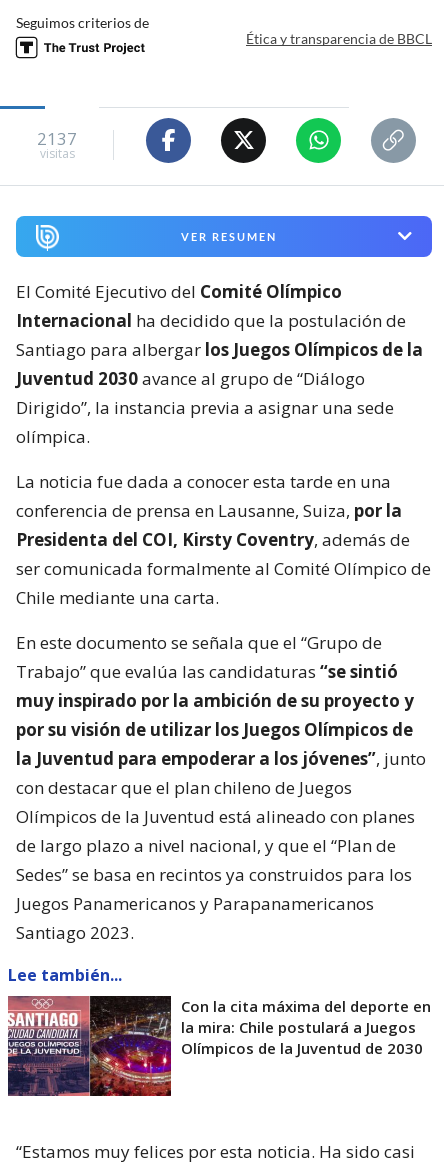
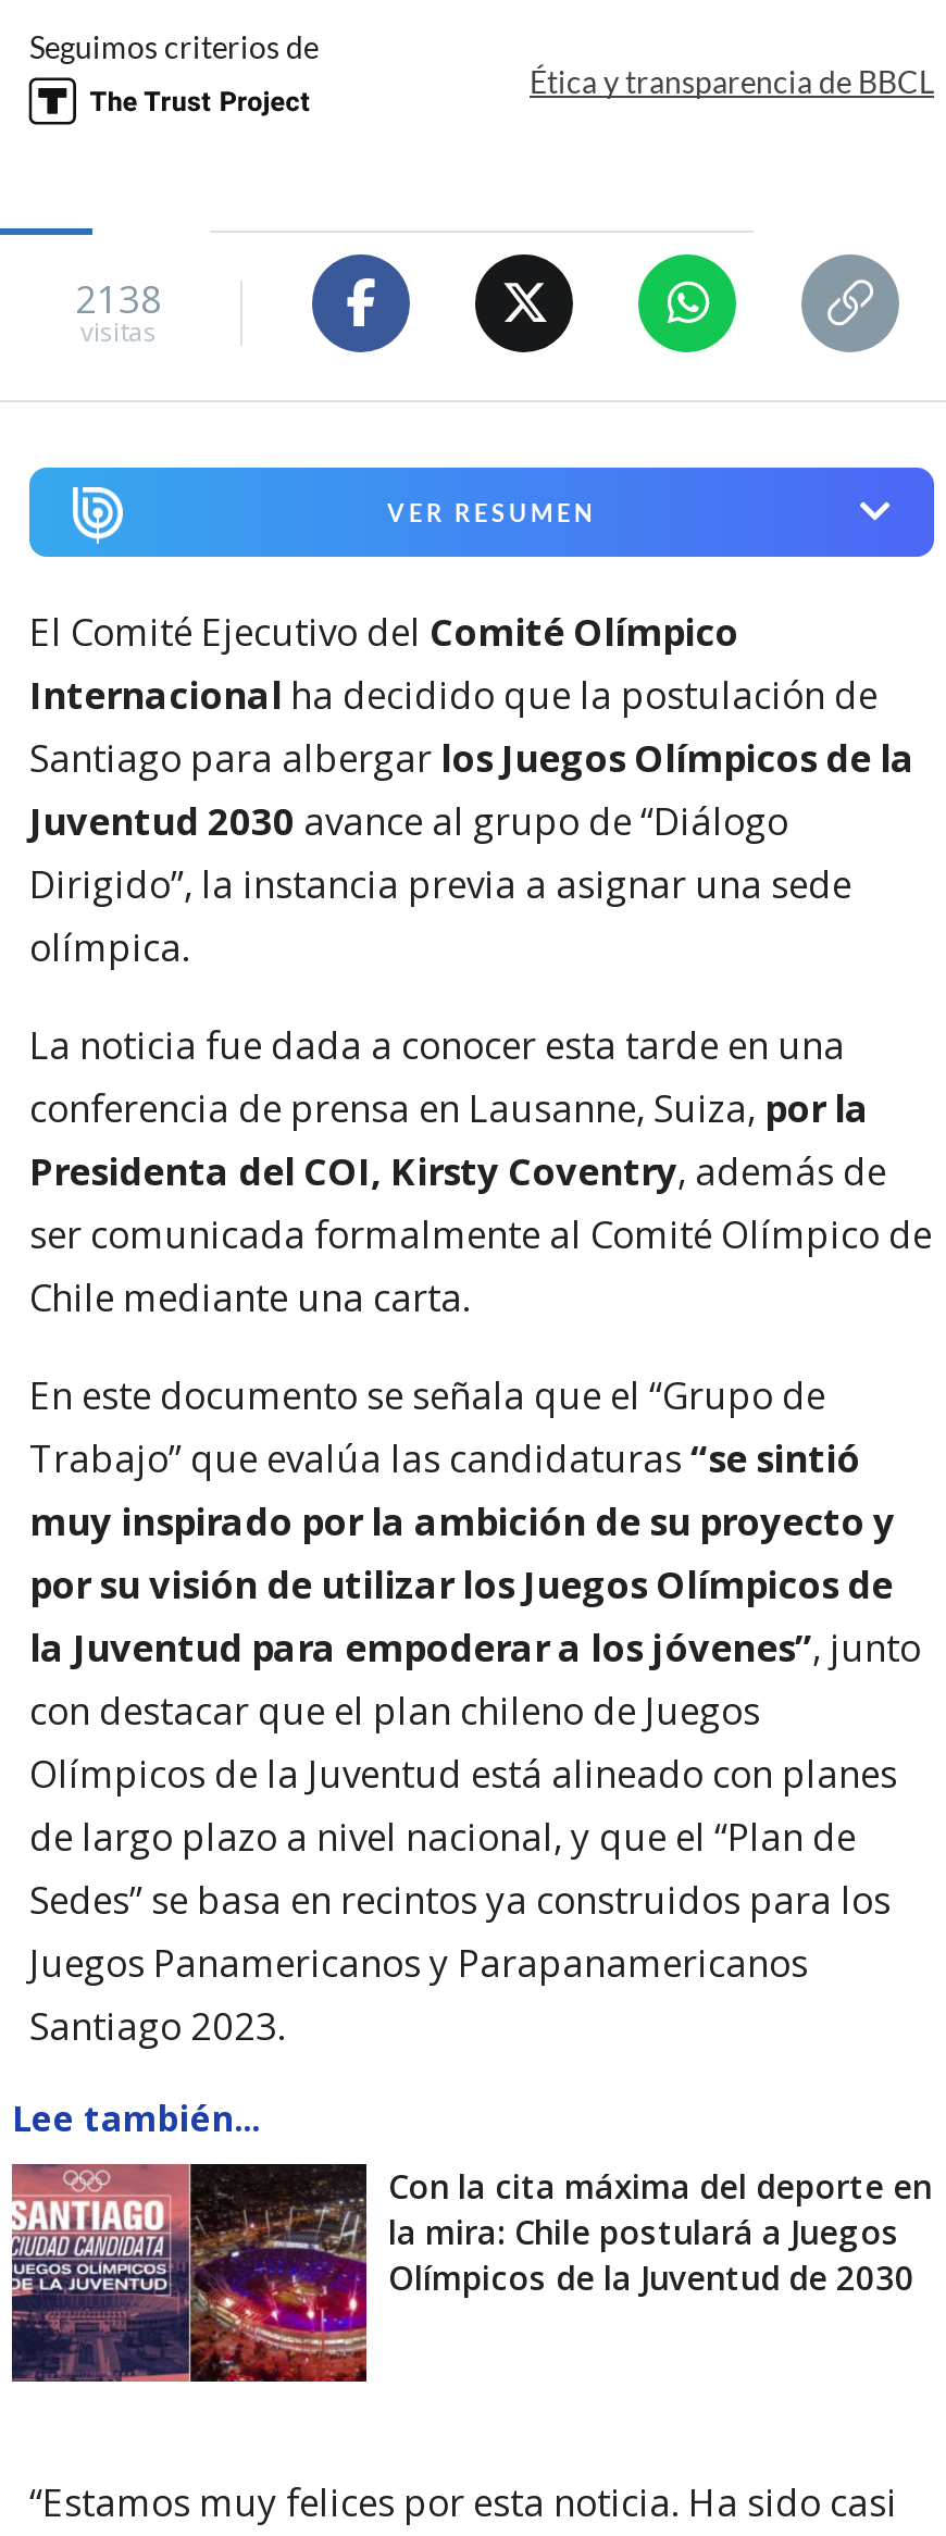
- 2137
+ 2138
